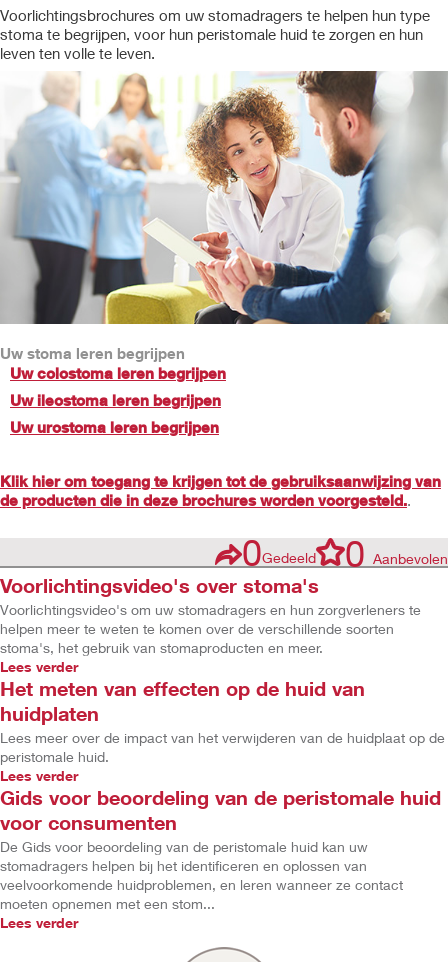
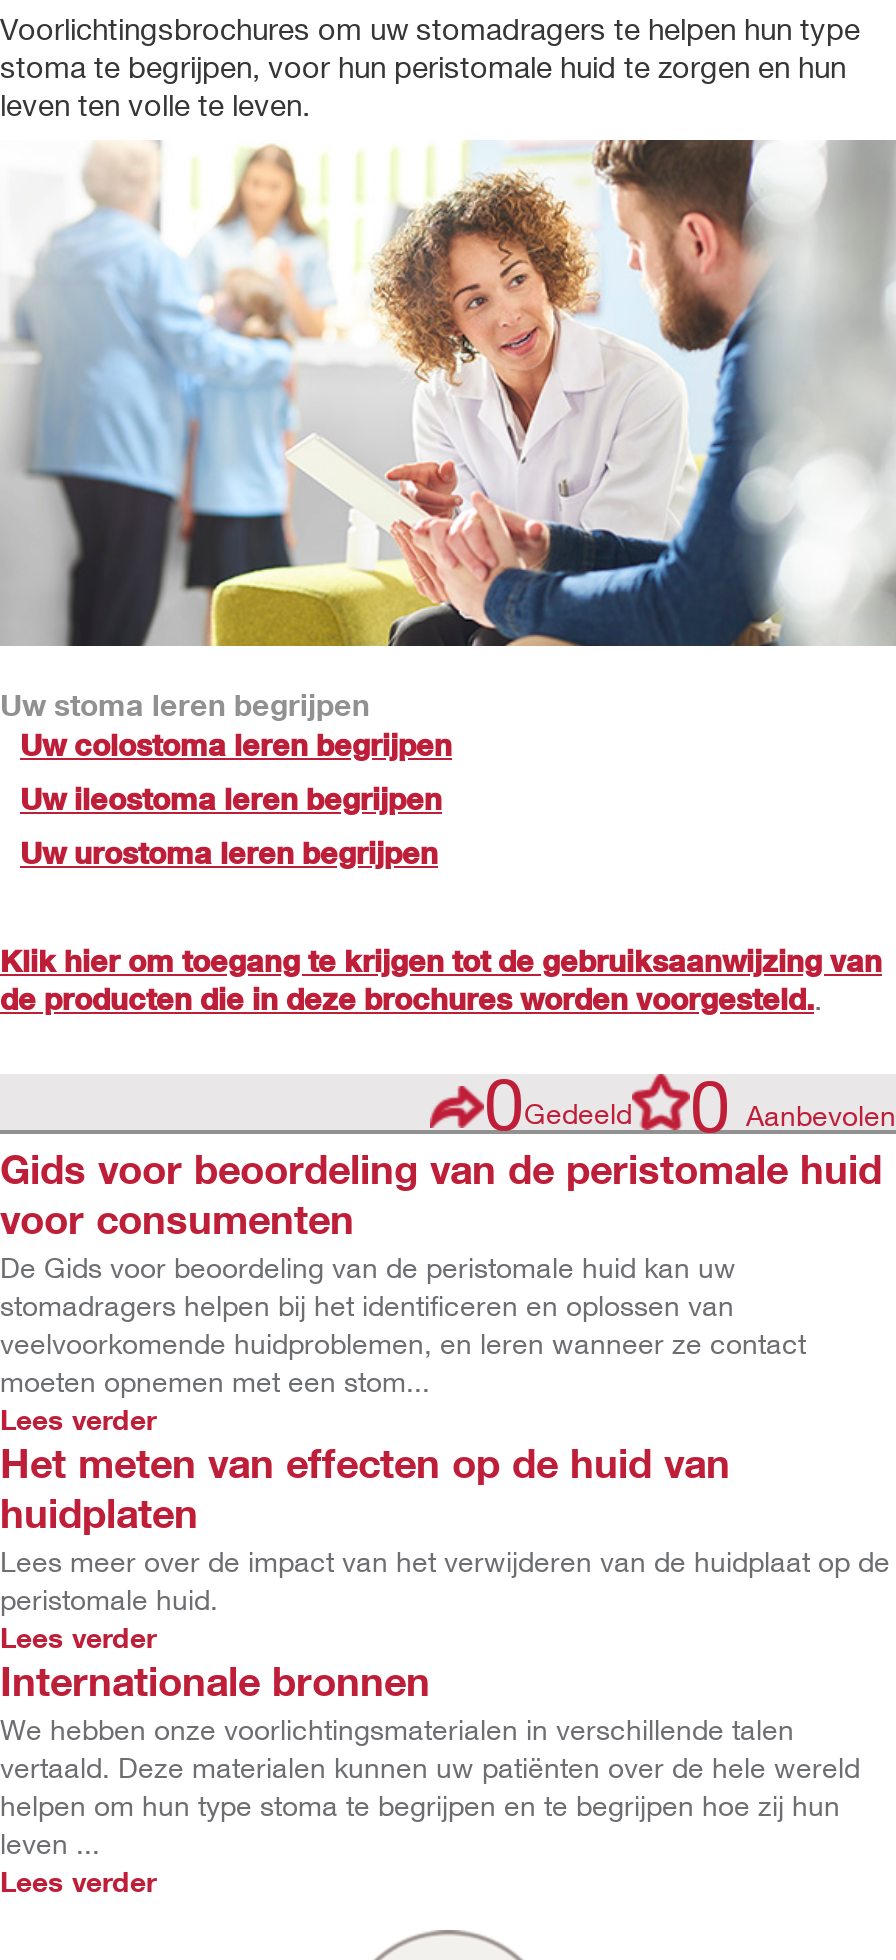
- Voorlichtingsvideo's over stoma's
- Voorlichtingsvideo's om uw stomadragers en hun zorgverleners te
- helpen meer te weten te komen over de verschillende soorten
- stoma's, het gebruik van stomaproducten en meer.

moved down: Lees verder | Het meten van effecten op de huid van | huidplaten | Lees meer over de impact van het verwijderen van de huidplaat op de | peristomale huid. | Lees verder

moved up: Gids voor beoordeling van de peristomale huid | voor consumenten | De Gids voor beoordeling van de peristomale huid kan uw | stomadragers helpen bij het identificeren en oplossen van | veelvoorkomende huidproblemen, en leren wanneer ze contact | moeten opnemen met een stom...

+ Internationale bronnen
+ We hebben onze voorlichtingsmaterialen in verschillende talen
+ vertaald. Deze materialen kunnen uw patiënten over de hele wereld
+ helpen om hun type stoma te begrijpen en te begrijpen hoe zij hun
+ leven ...
